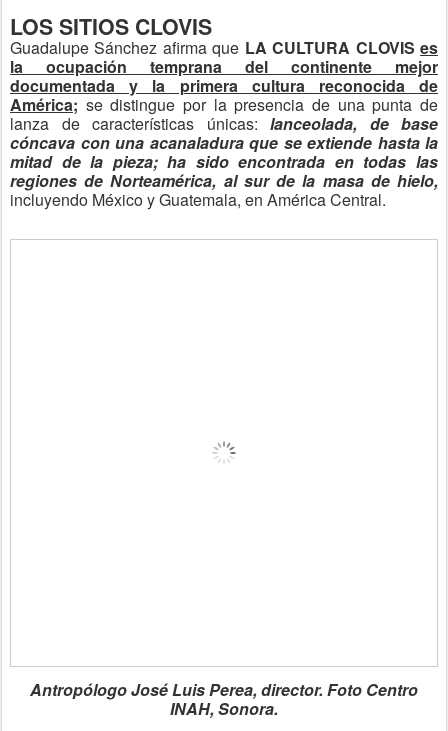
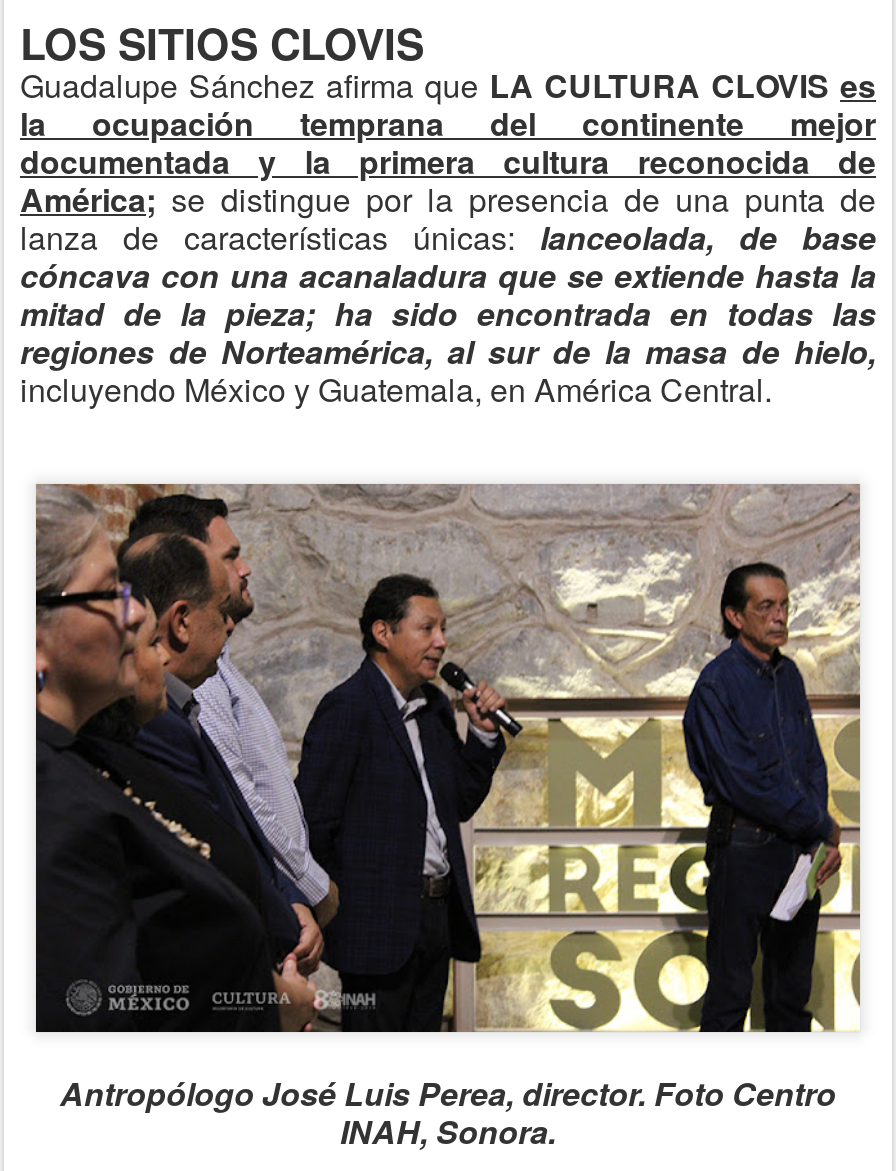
+ [image]
